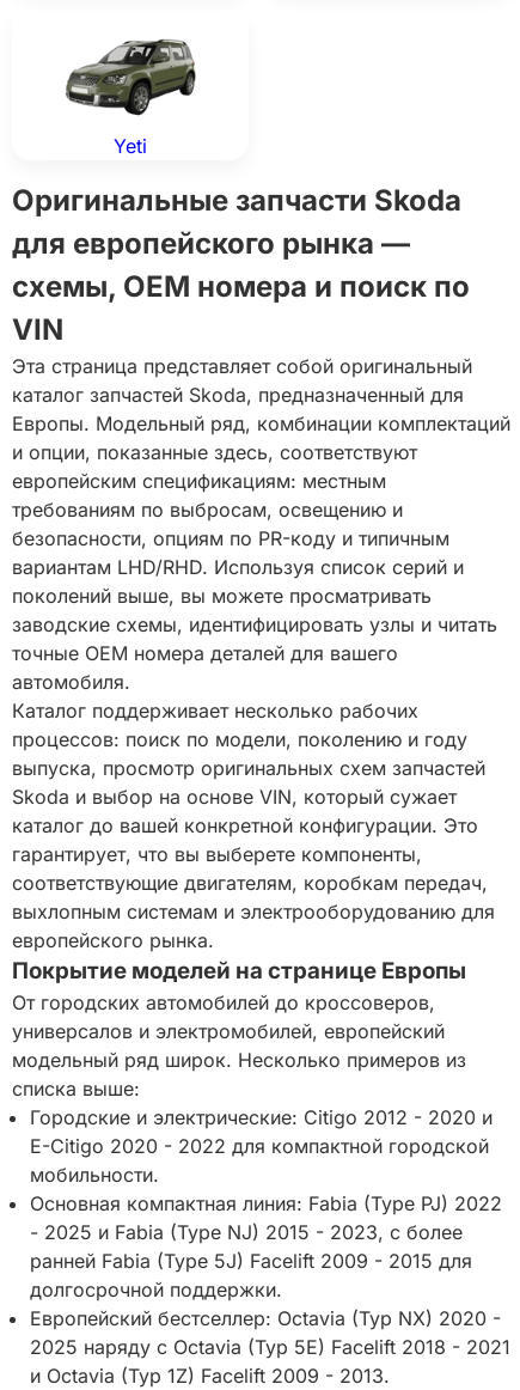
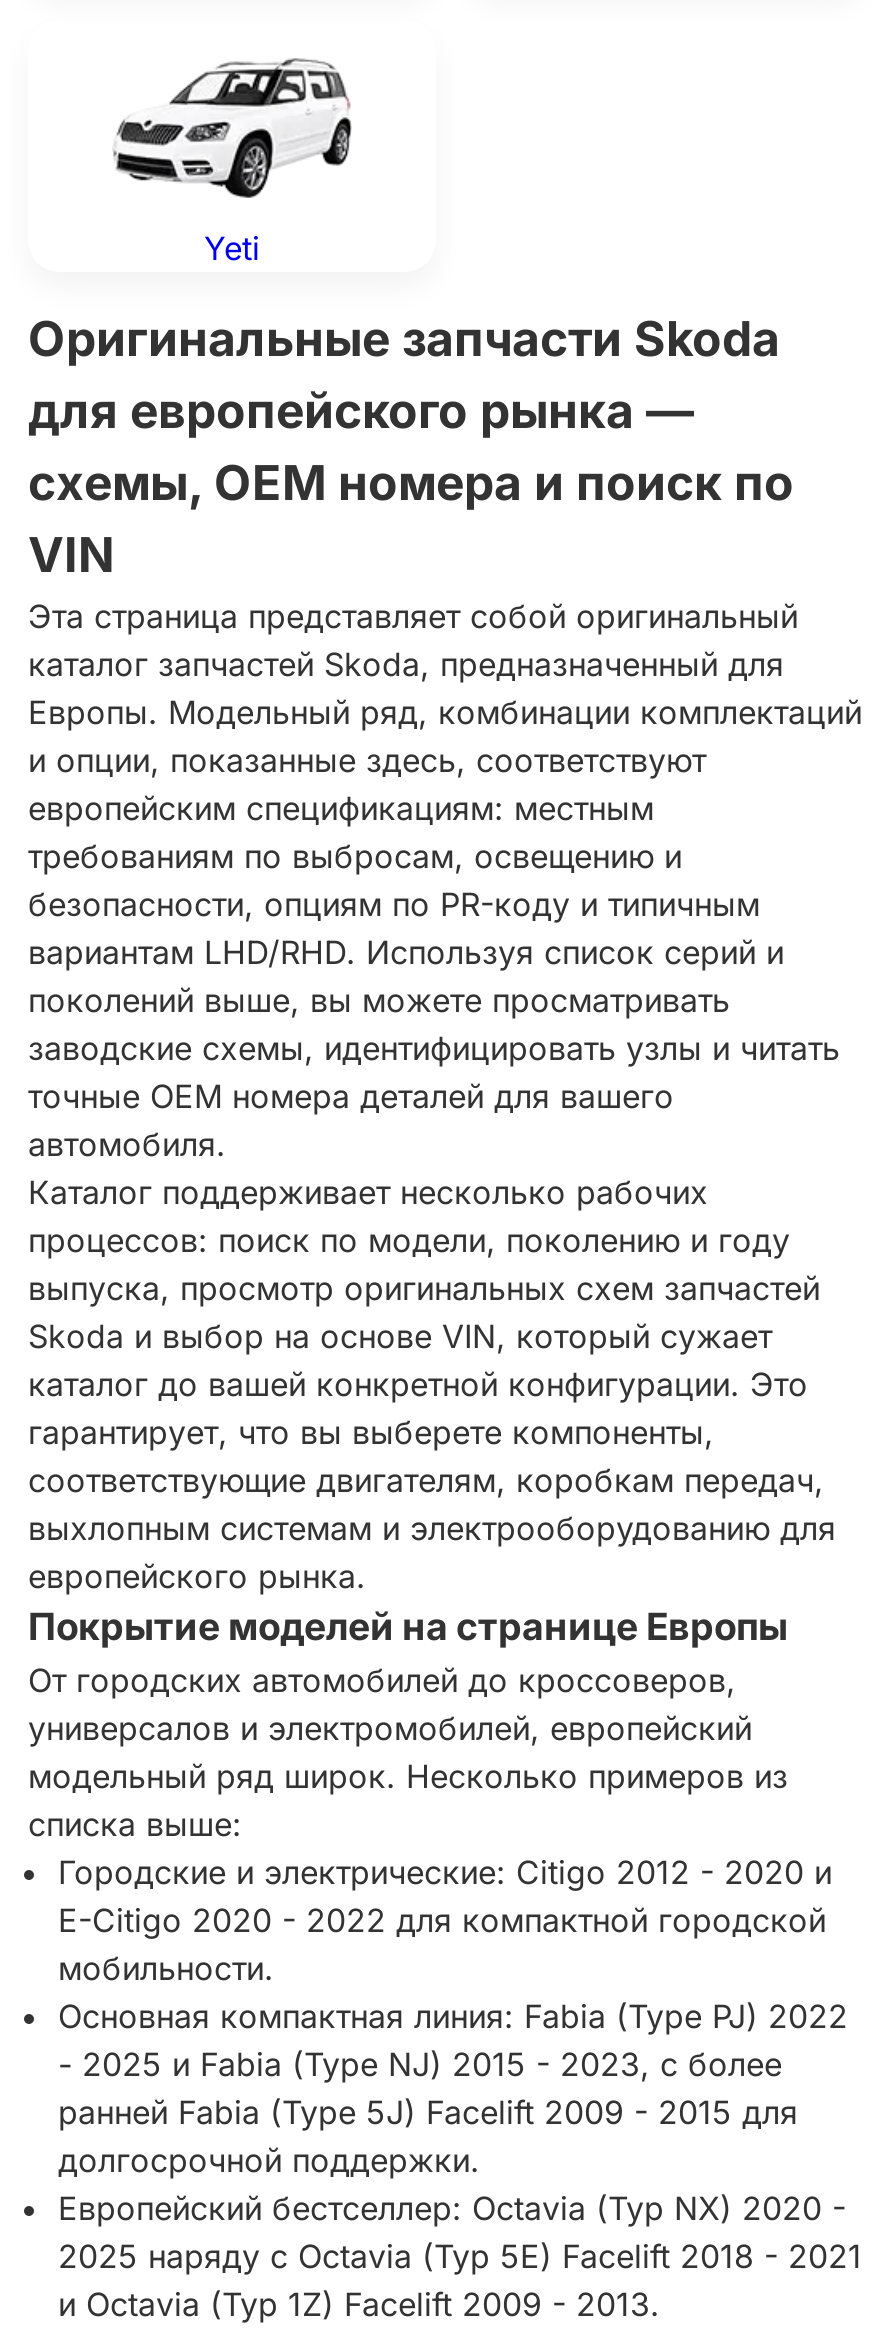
- [image]
+ [image]
